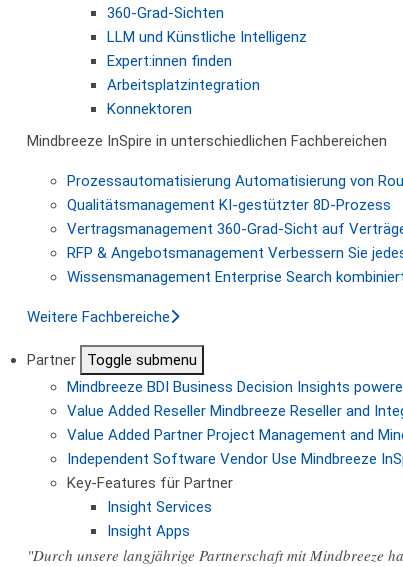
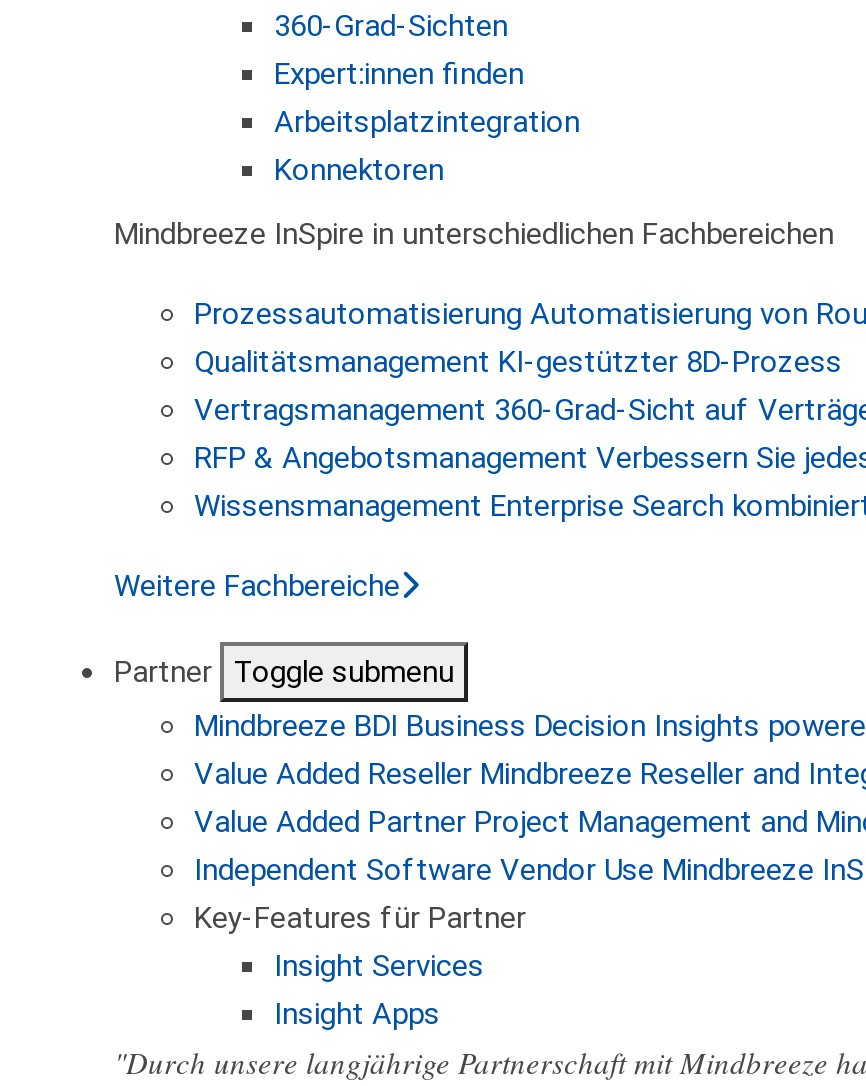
- LLM und Künstliche Intelligenz
